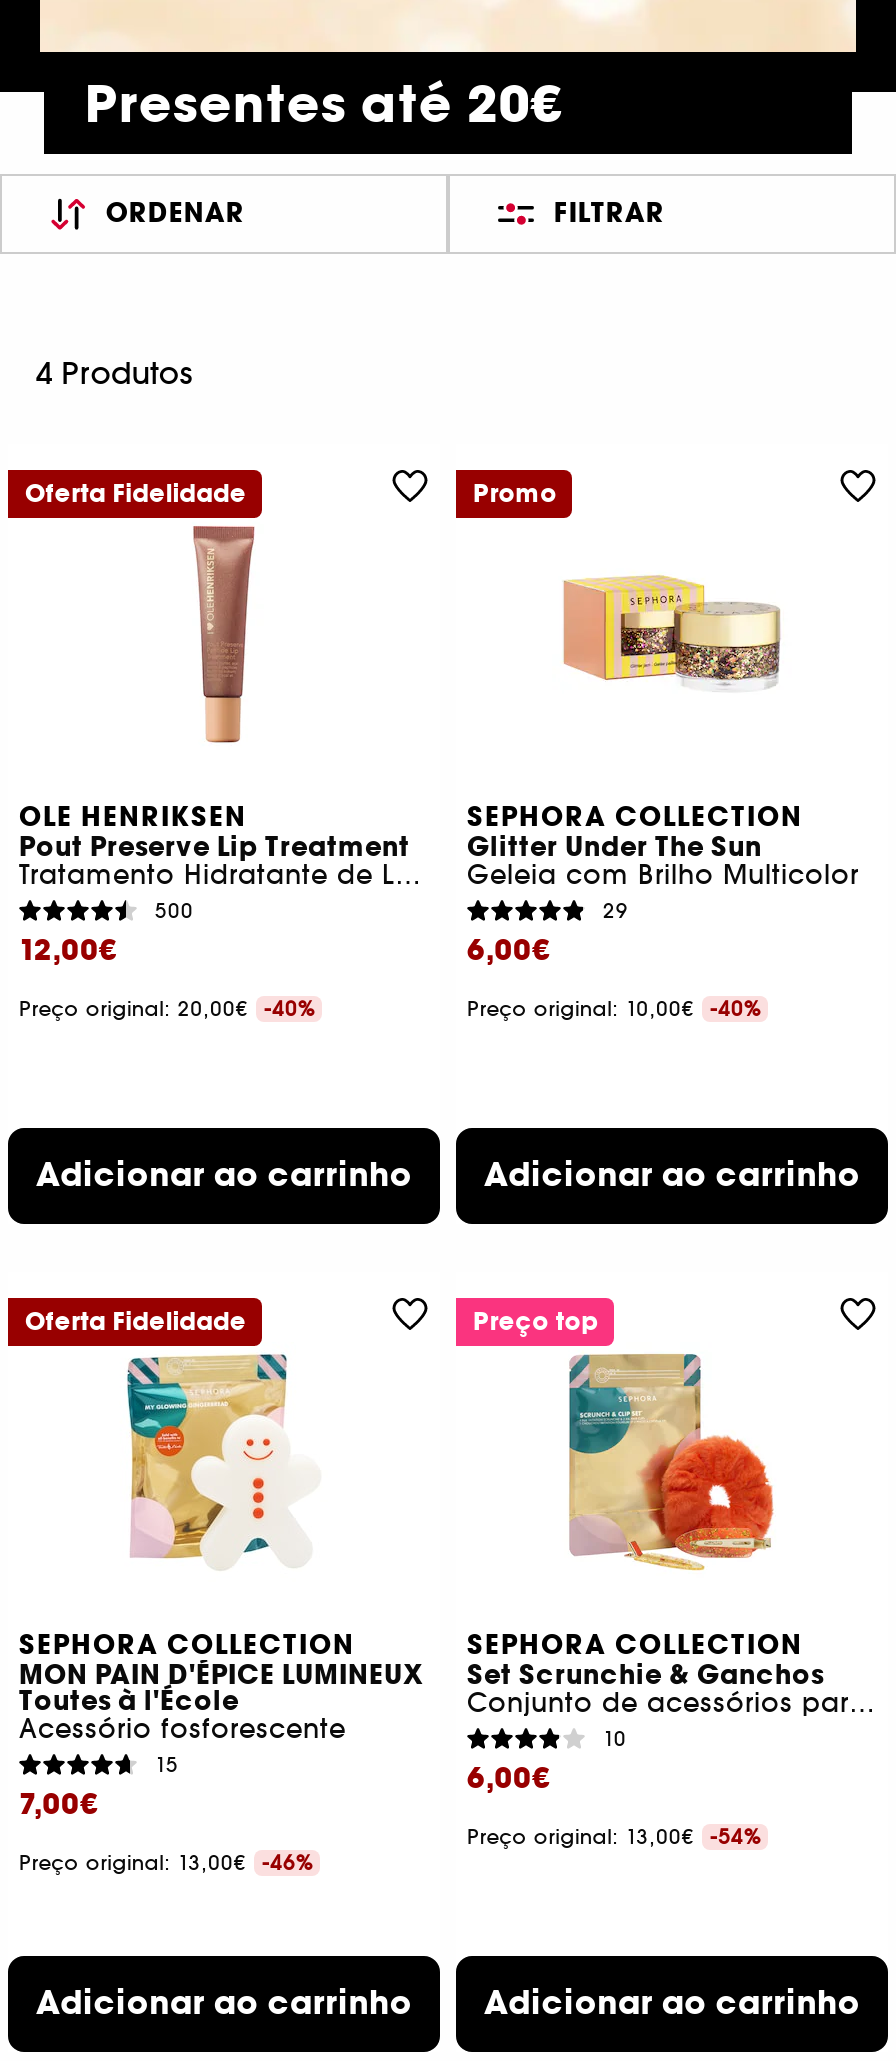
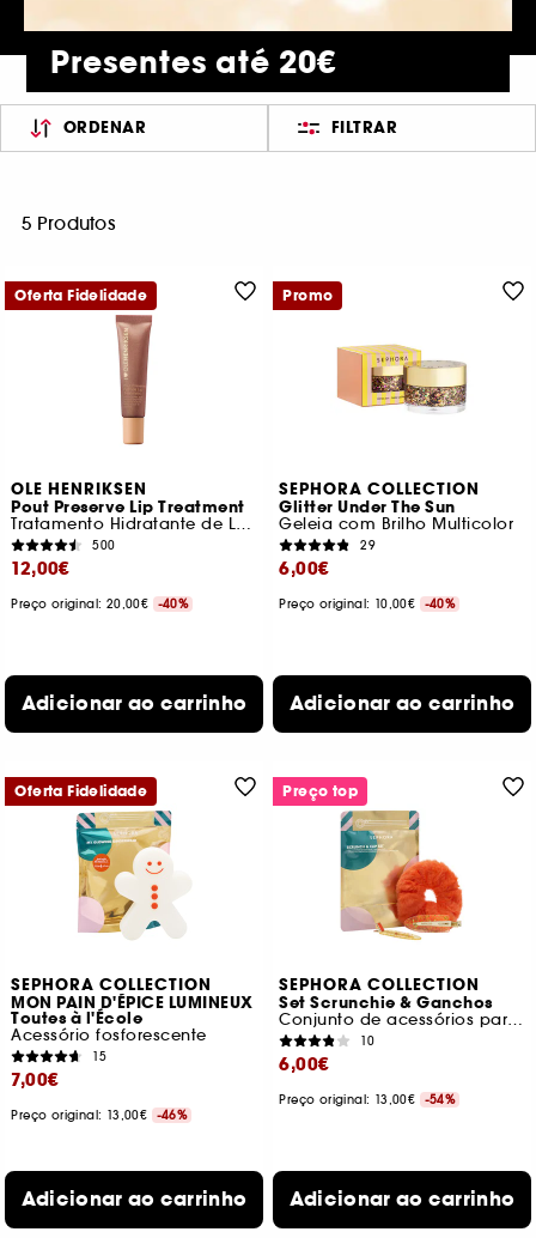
- 4 Produtos
+ 5 Produtos
